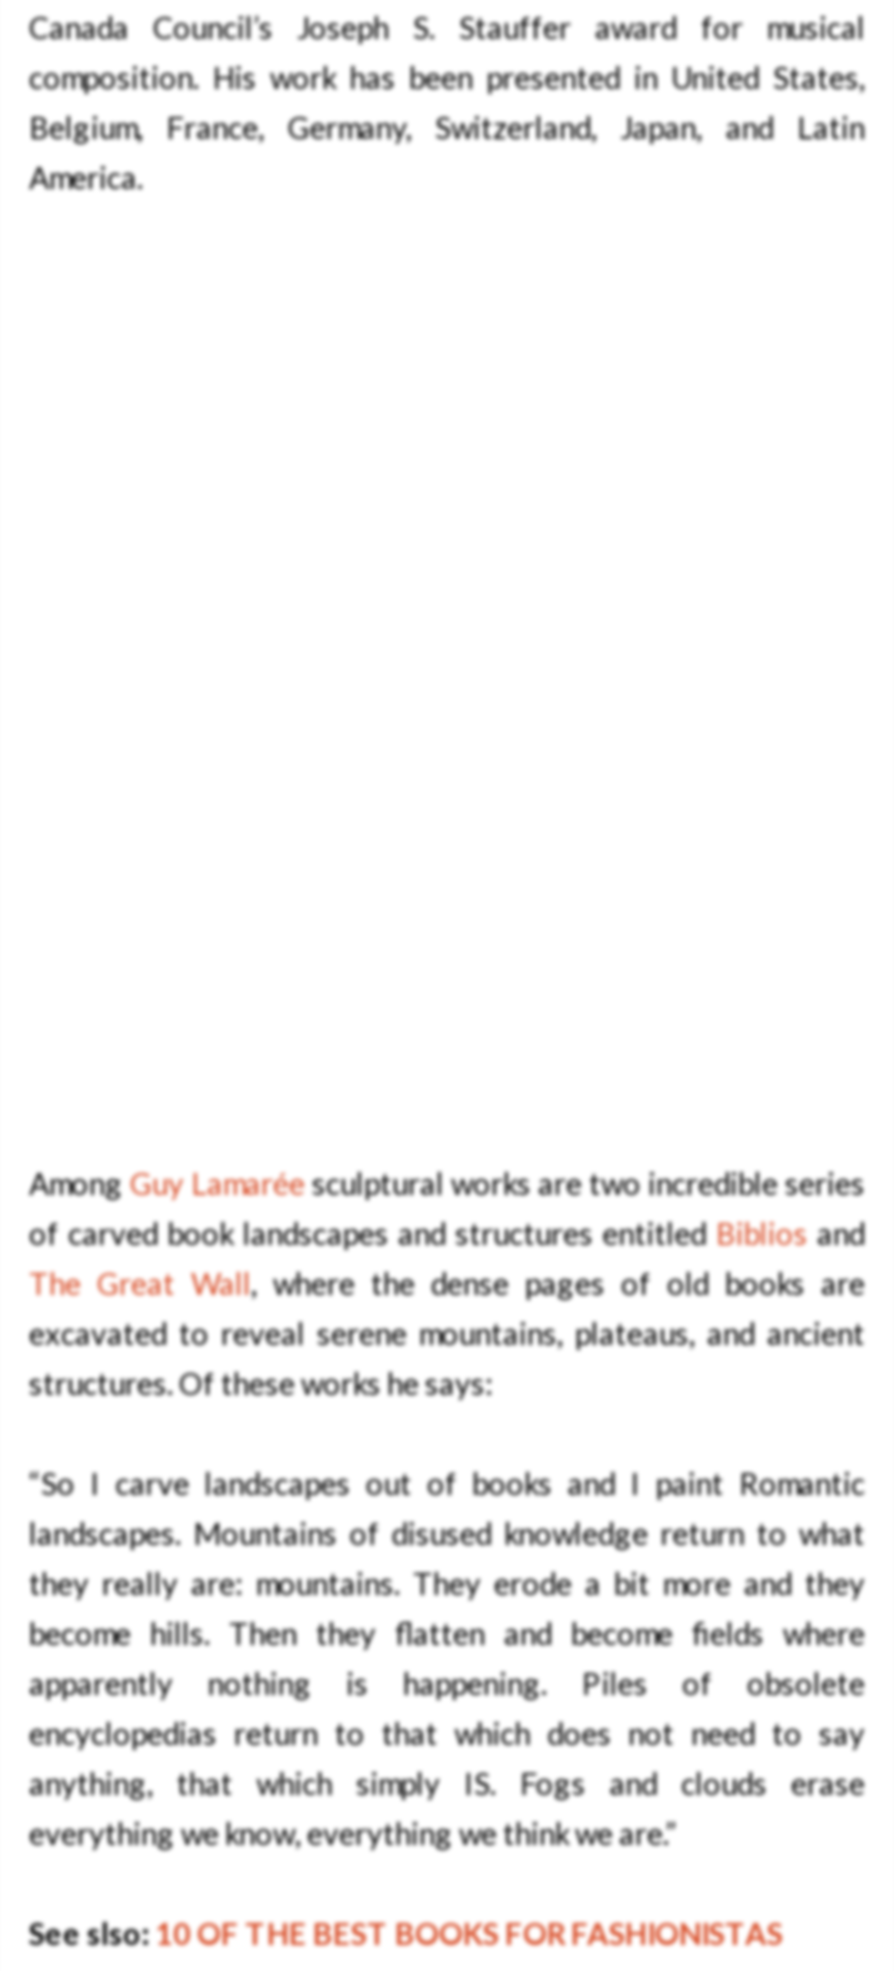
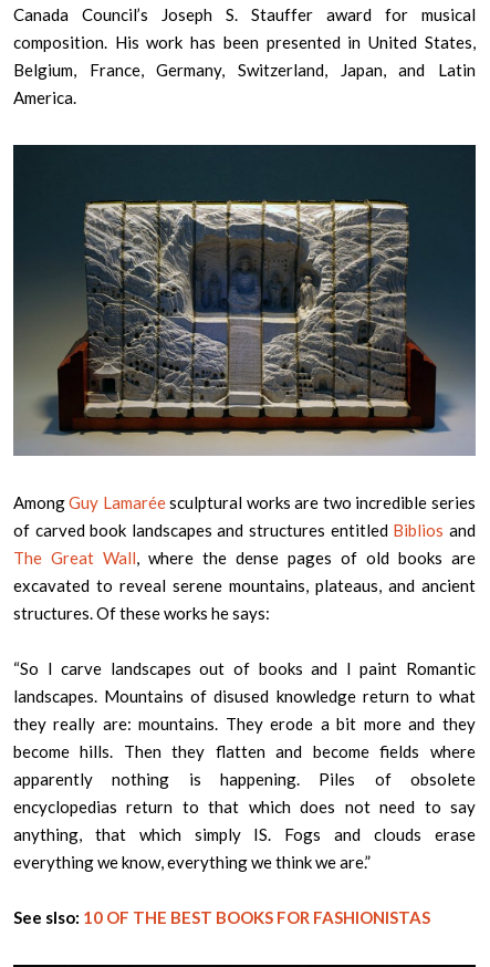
+ [image]
